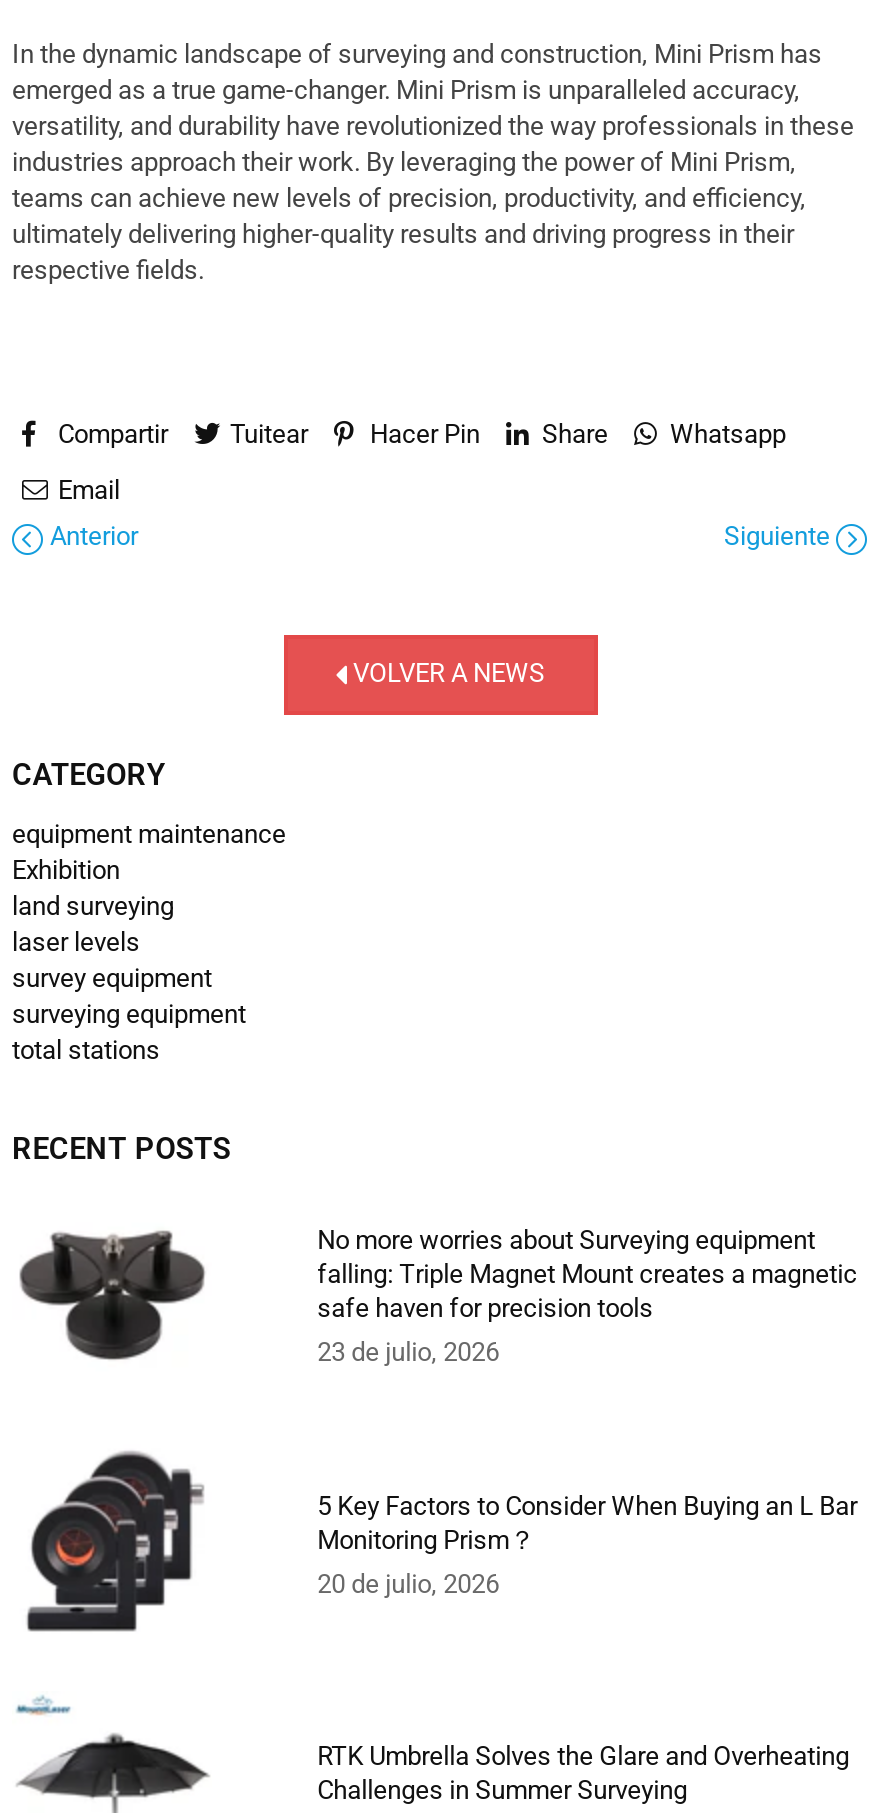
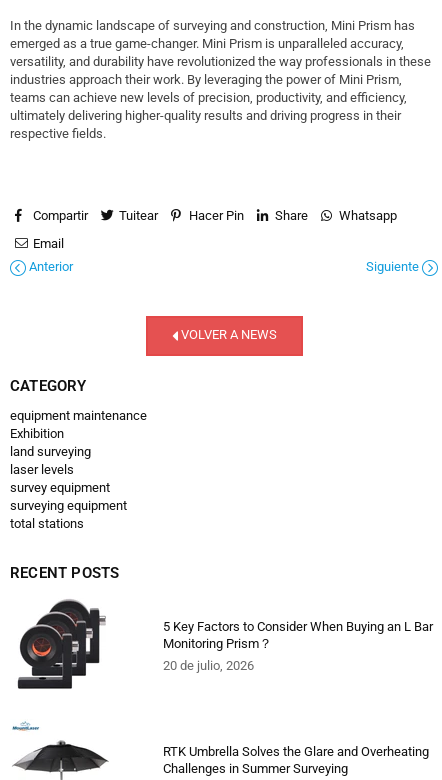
- [image]

- No more worries about Surveying equipment
- falling: Triple Magnet Mount creates a magnetic
- safe haven for precision tools
- 23 de julio, 2026
